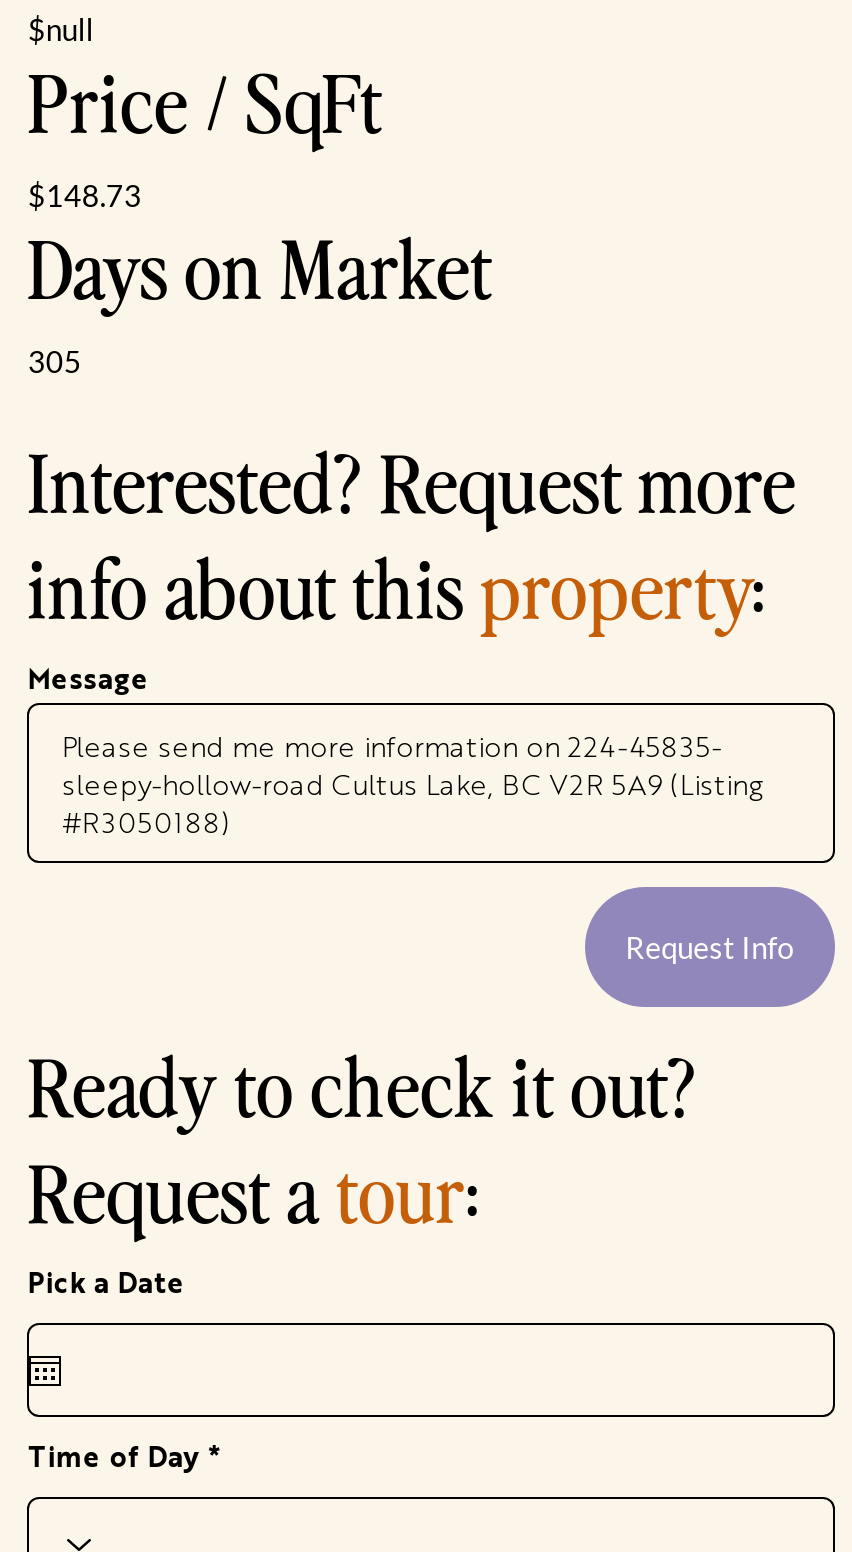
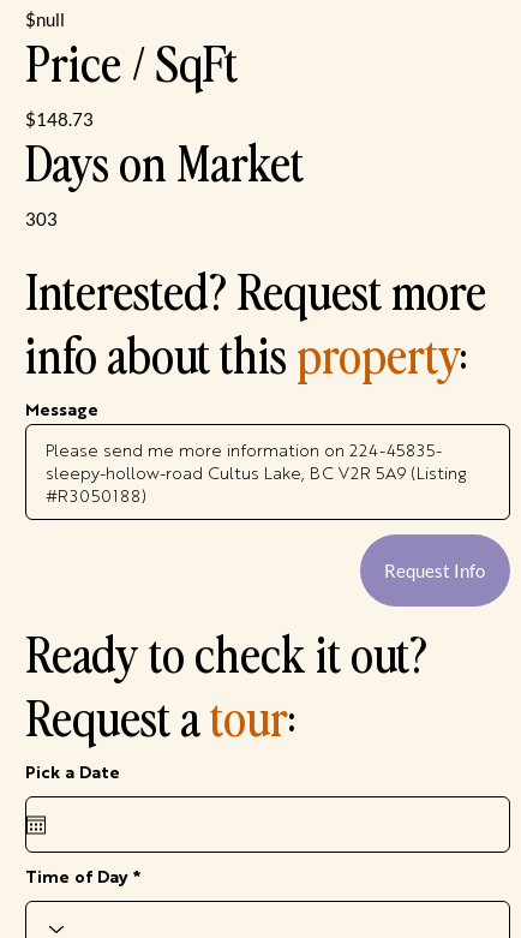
- 305
+ 303
